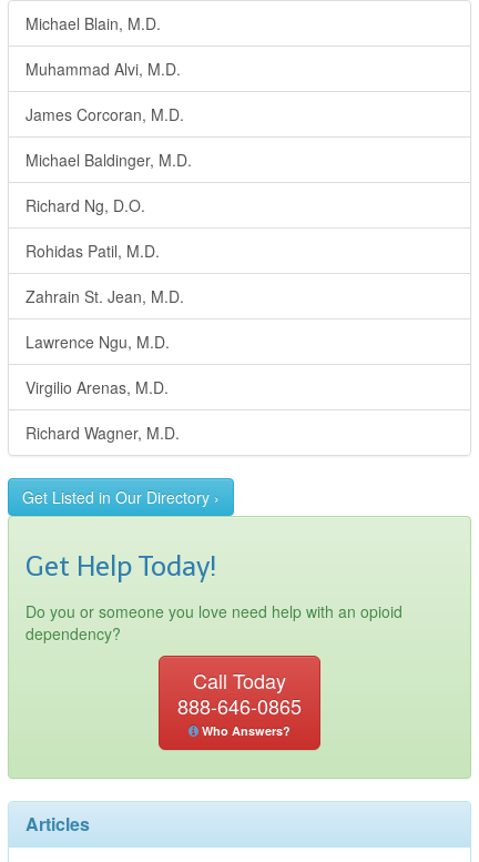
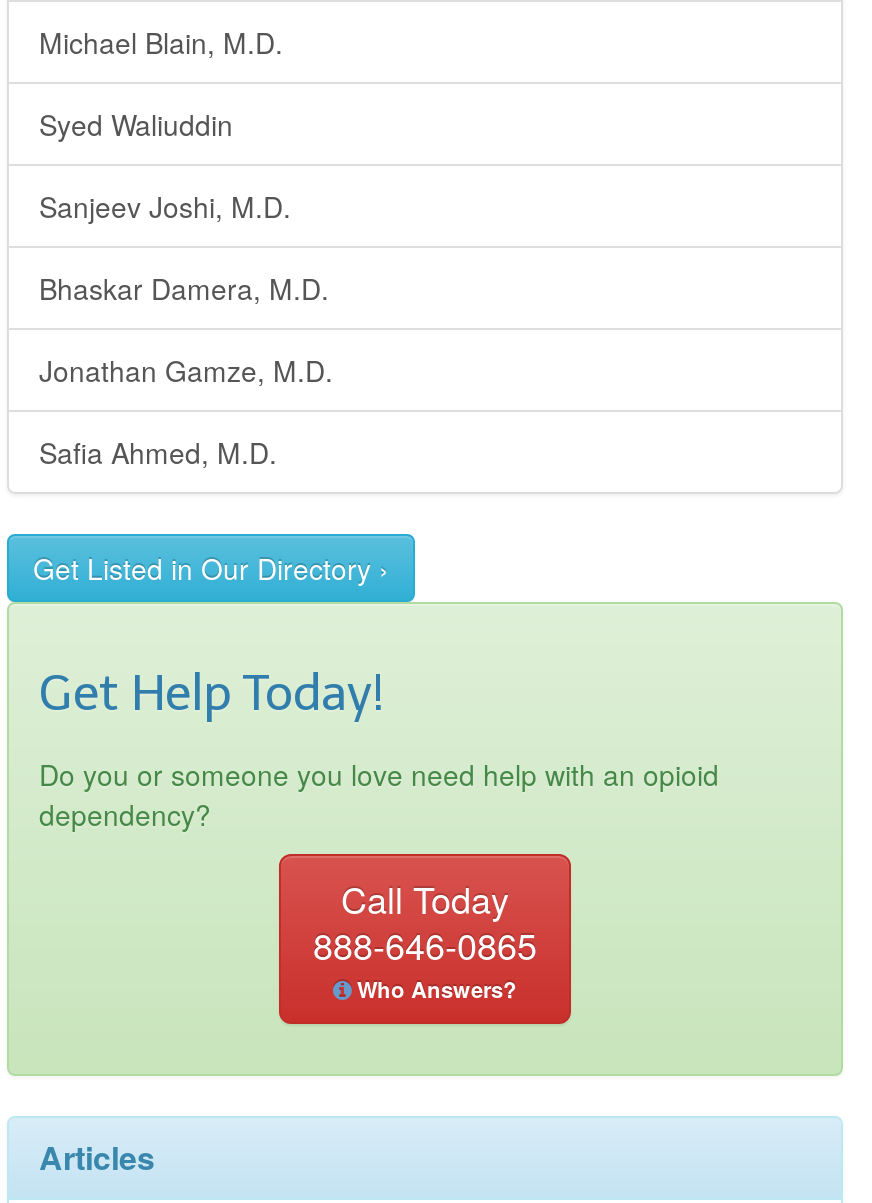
- Muhammad Alvi, M.D.
- James Corcoran, M.D.
- Michael Baldinger, M.D.
- Richard Ng, D.O.
- Rohidas Patil, M.D.
- Zahrain St. Jean, M.D.
- Lawrence Ngu, M.D.
- Virgilio Arenas, M.D.
- Richard Wagner, M.D.
+ Syed Waliuddin
+ Sanjeev Joshi, M.D.
+ Bhaskar Damera, M.D.
+ Jonathan Gamze, M.D.
+ Safia Ahmed, M.D.
